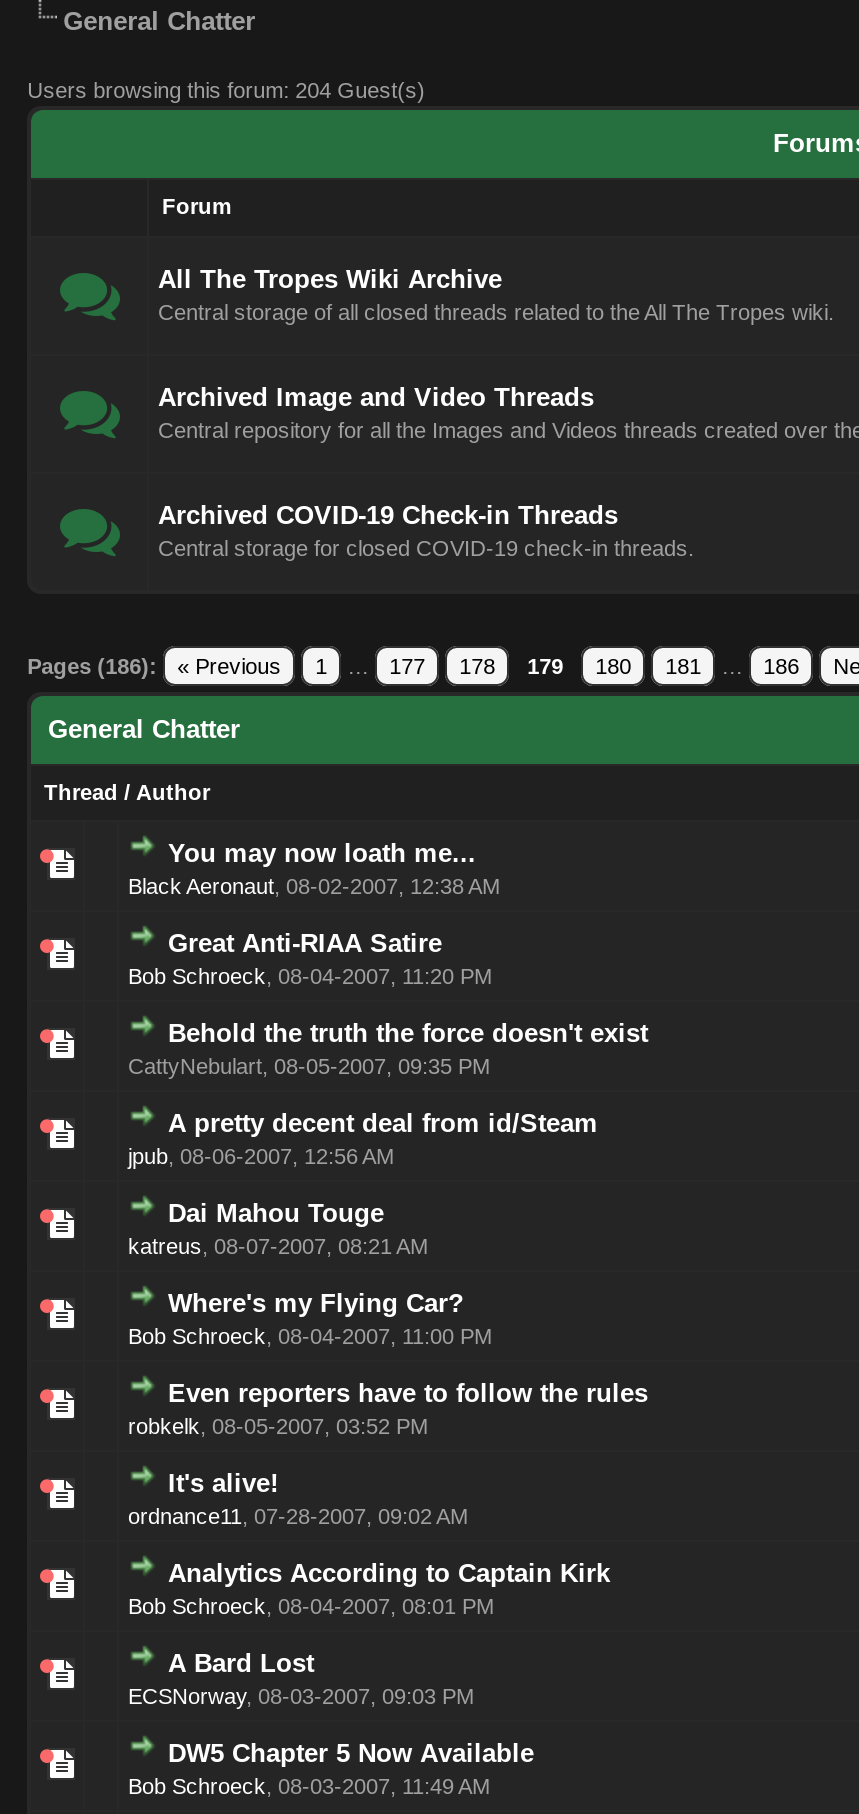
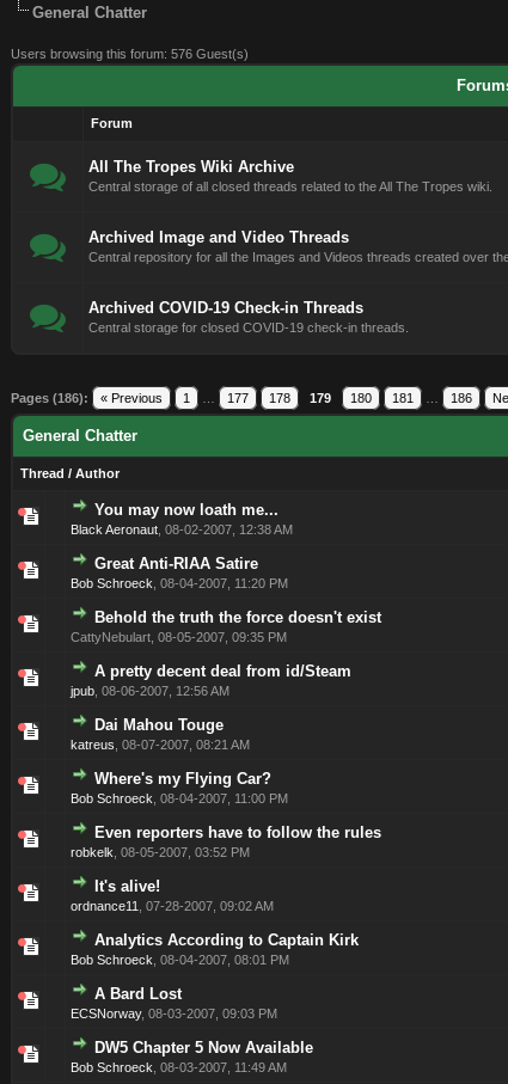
- Users browsing this forum: 204 Guest(s)
+ Users browsing this forum: 576 Guest(s)
